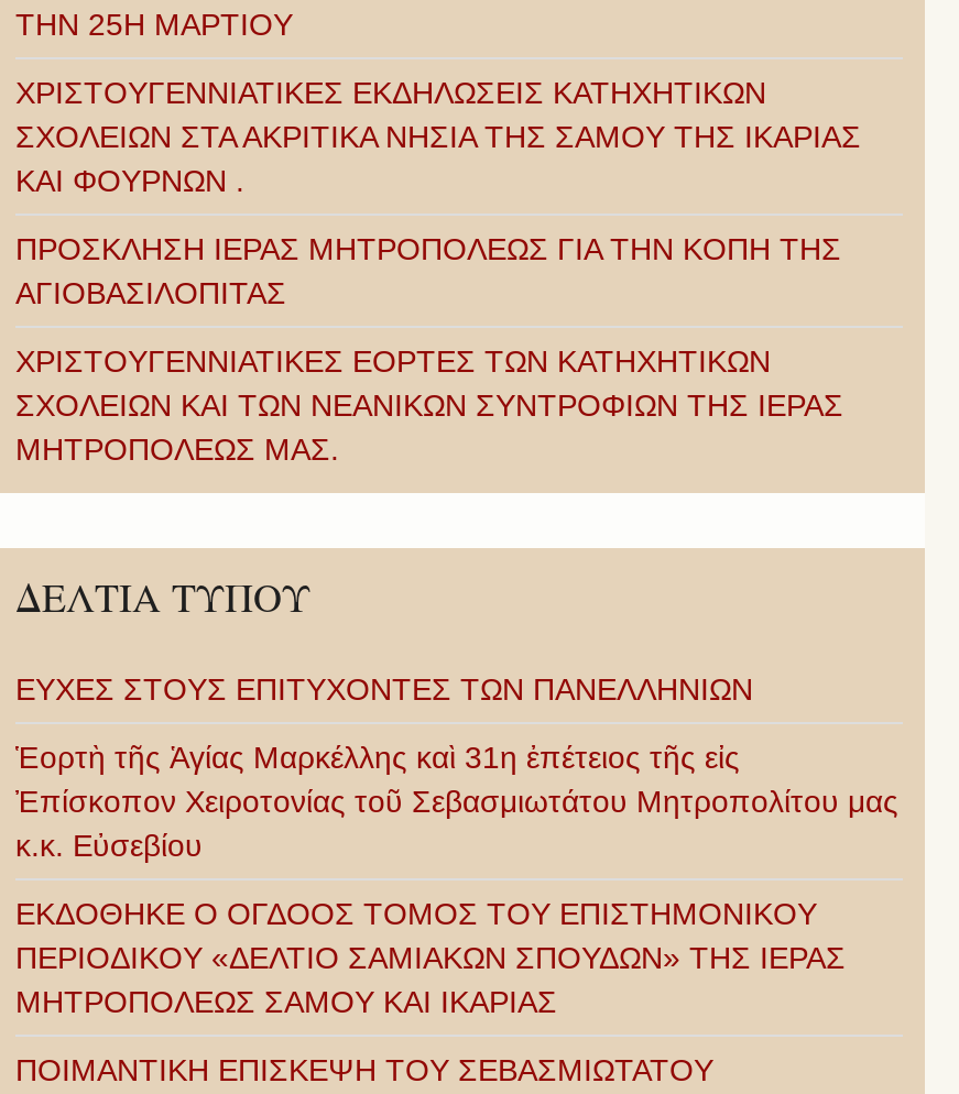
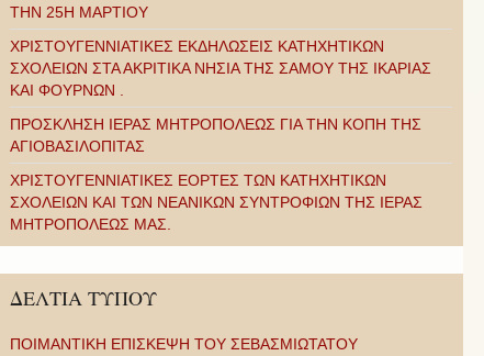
- ΕΥΧΕΣ ΣΤΟΥΣ ΕΠΙΤΥΧΟΝΤΕΣ ΤΩΝ ΠΑΝΕΛΛΗΝΙΩΝ
- Ἑορτὴ τῆς Ἁγίας Μαρκέλλης καὶ 31η ἐπέτειος τῆς εἰς
- Ἐπίσκοπον Χειροτονίας τοῦ Σεβασμιωτάτου Μητροπολίτου μας
- κ.κ. Εὐσεβίου
- ΕΚΔΟΘΗΚΕ Ο ΟΓΔΟΟΣ ΤΟΜΟΣ ΤΟΥ ΕΠΙΣΤΗΜΟΝΙΚΟΥ
- ΠΕΡΙΟΔΙΚΟΥ «ΔΕΛΤΙΟ ΣΑΜΙΑΚΩΝ ΣΠΟΥΔΩΝ» ΤΗΣ ΙΕΡΑΣ
- ΜΗΤΡΟΠΟΛΕΩΣ ΣΑΜΟΥ ΚΑΙ ΙΚΑΡΙΑΣ
